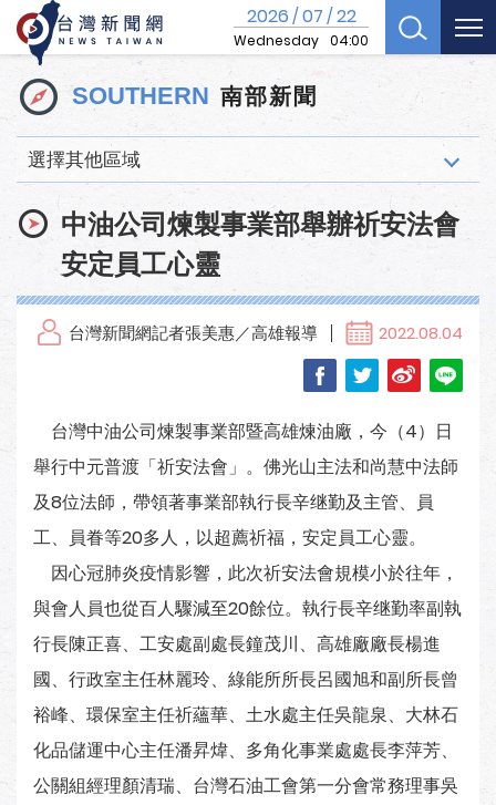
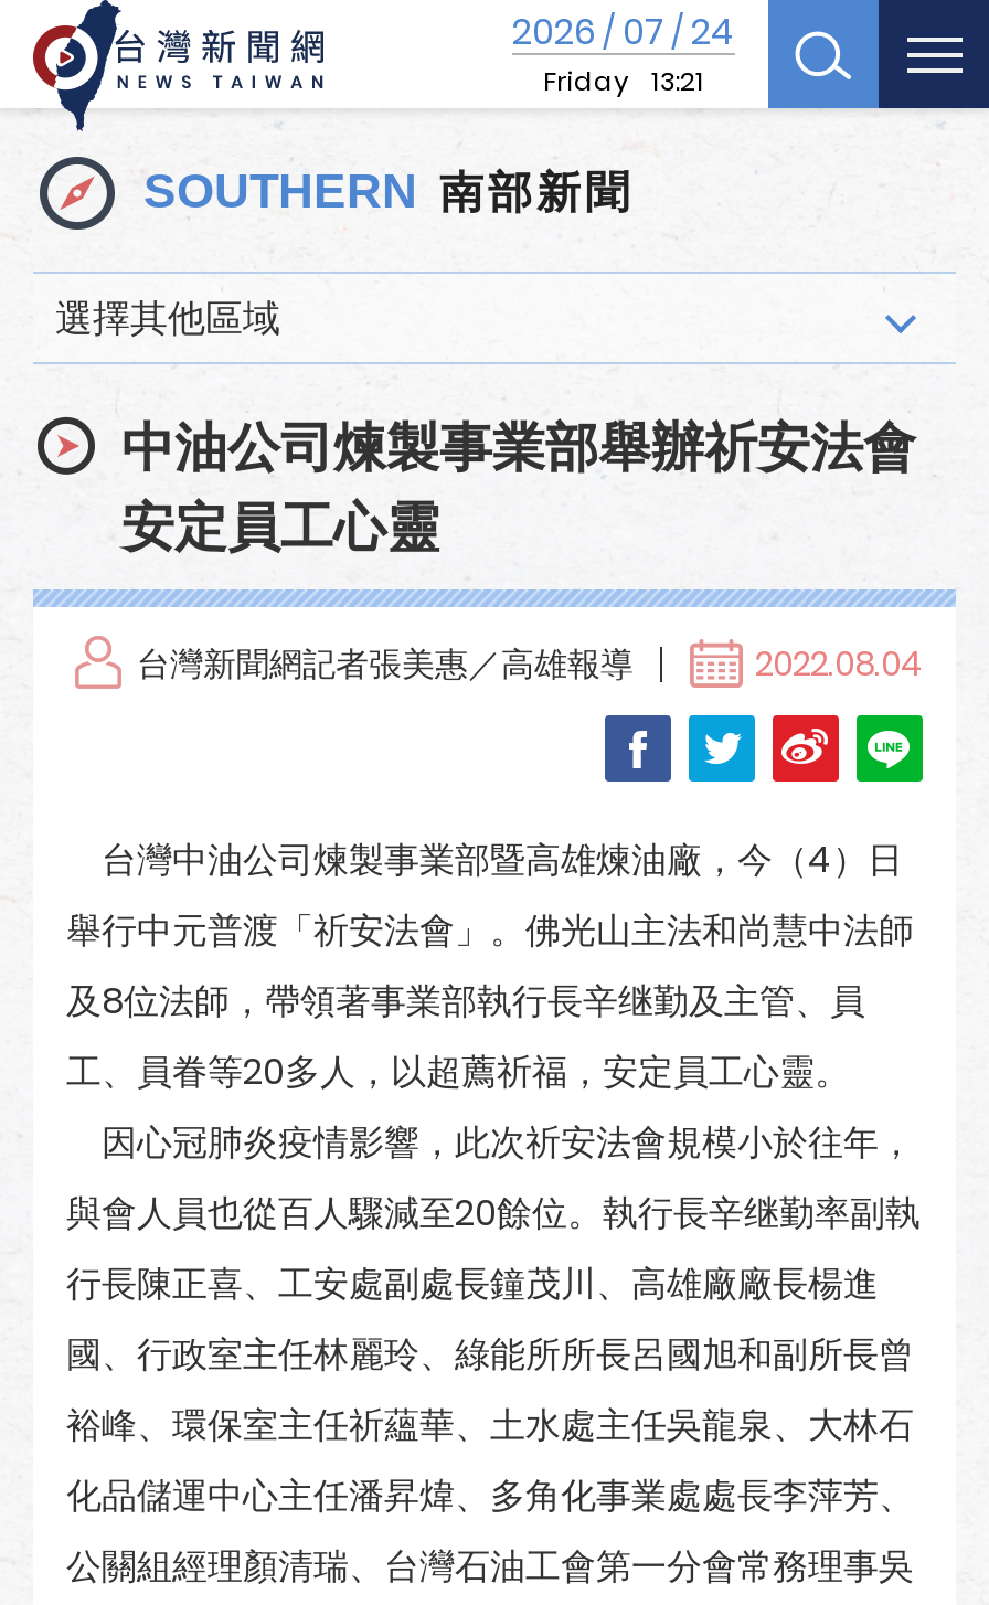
- 2026 / 07 / 22
- Wednesday 04:00
+ 2026 / 07 / 24
+ Friday 13:21
